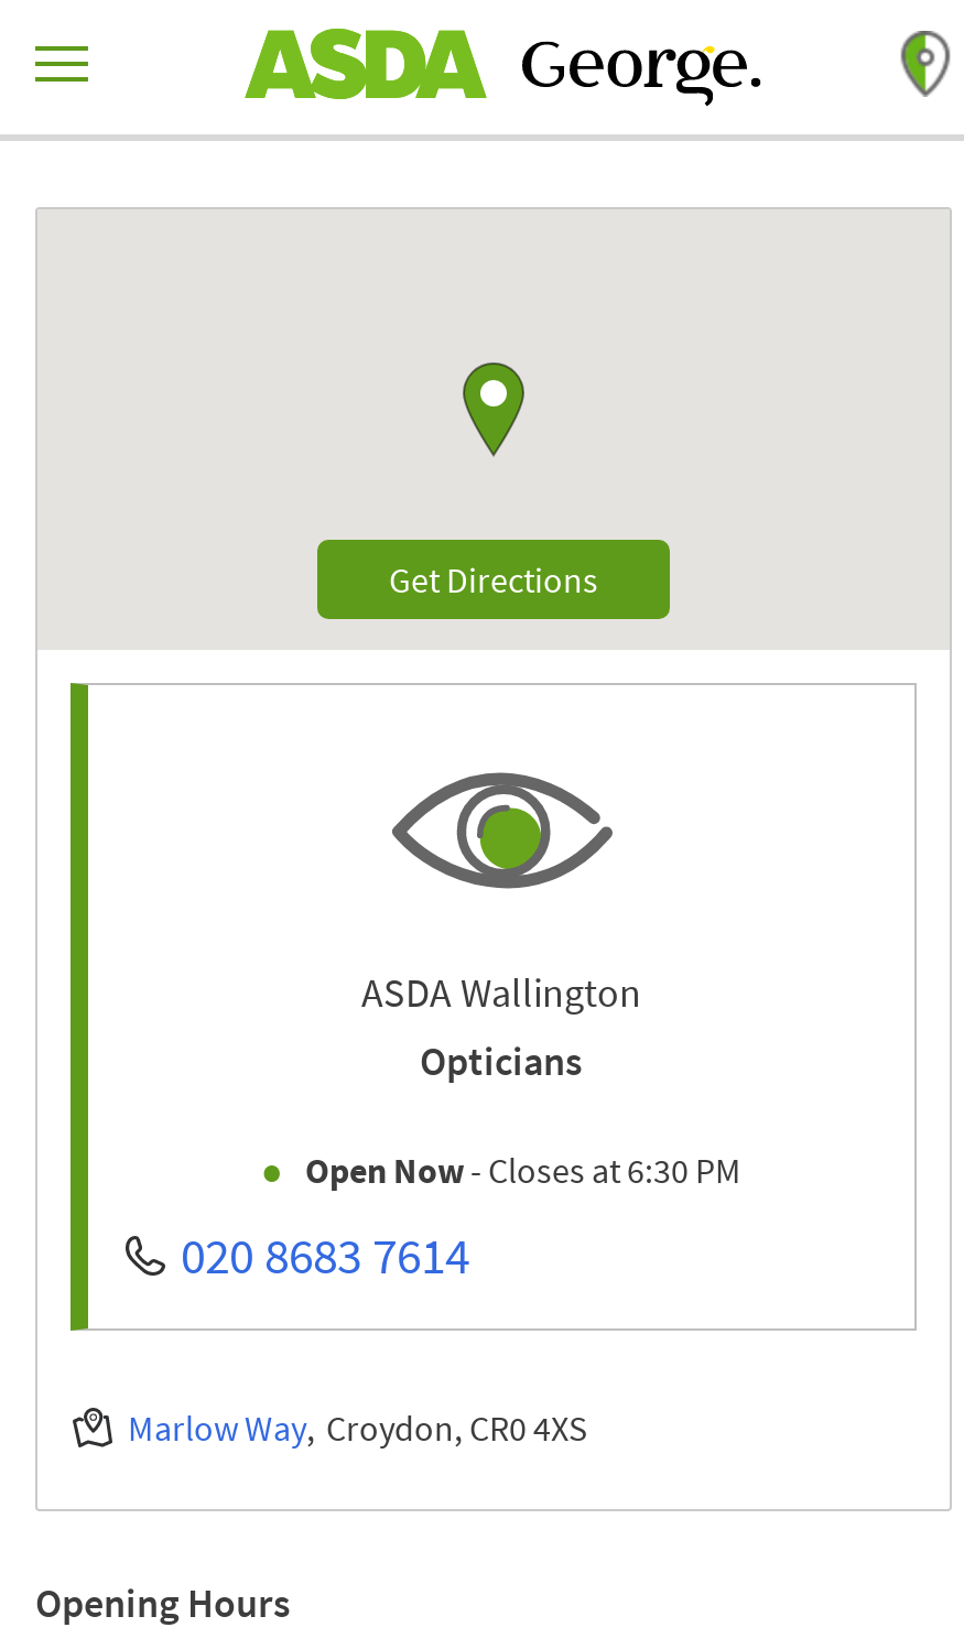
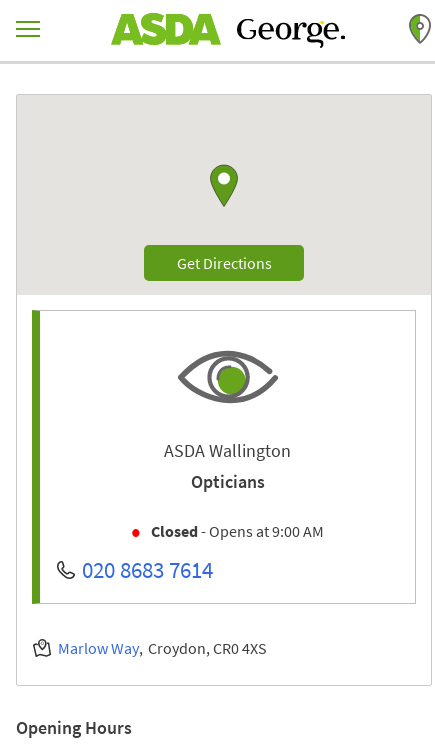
- Open Now - Closes at 6:30 PM
+ Closed - Opens at 9:00 AM
